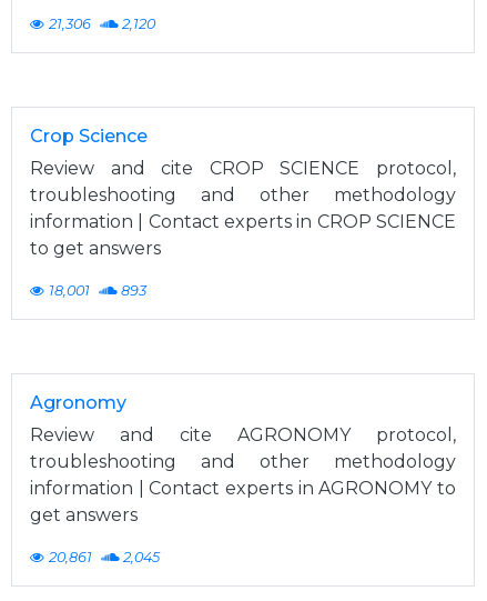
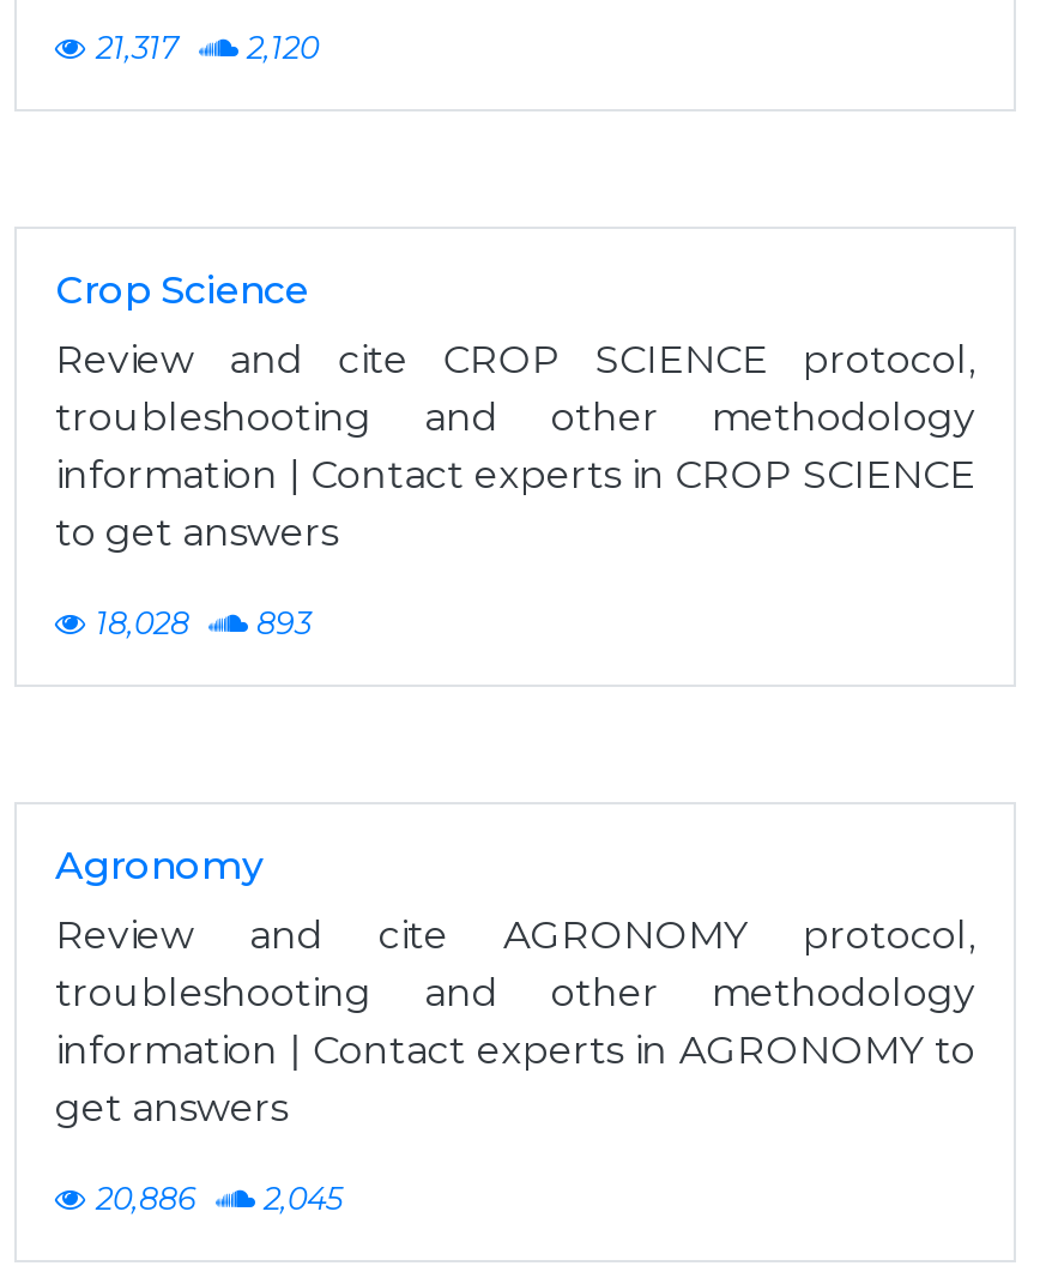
- 21,306 2,120
+ 21,317 2,120

- 18,001 893
+ 18,028 893

- 20,861 2,045
+ 20,886 2,045
